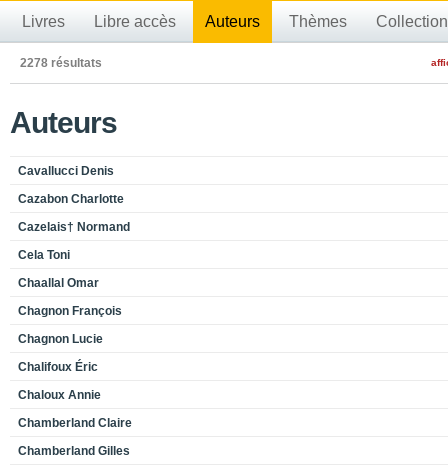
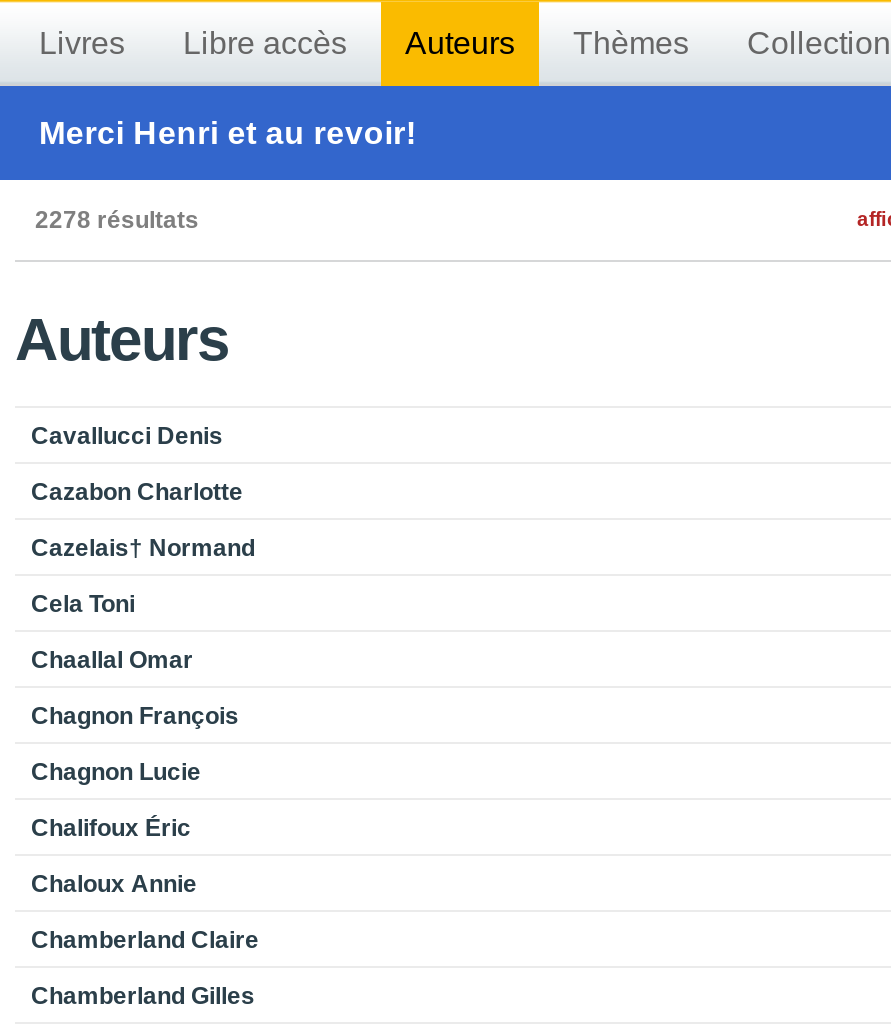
+ Merci Henri et au revoir!
